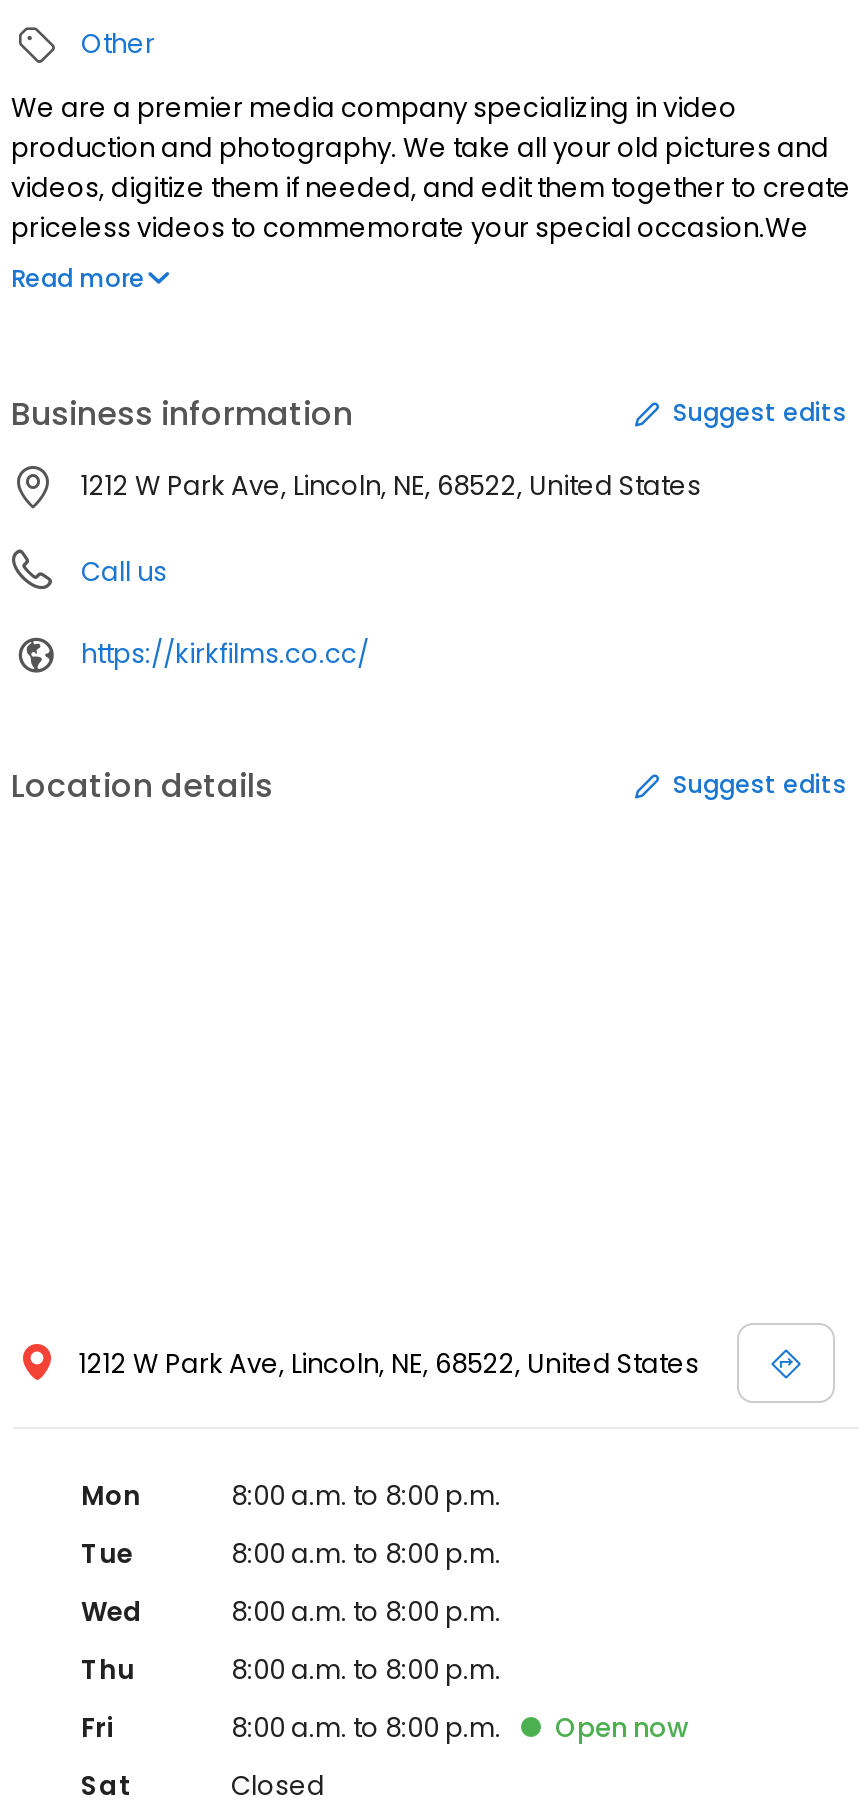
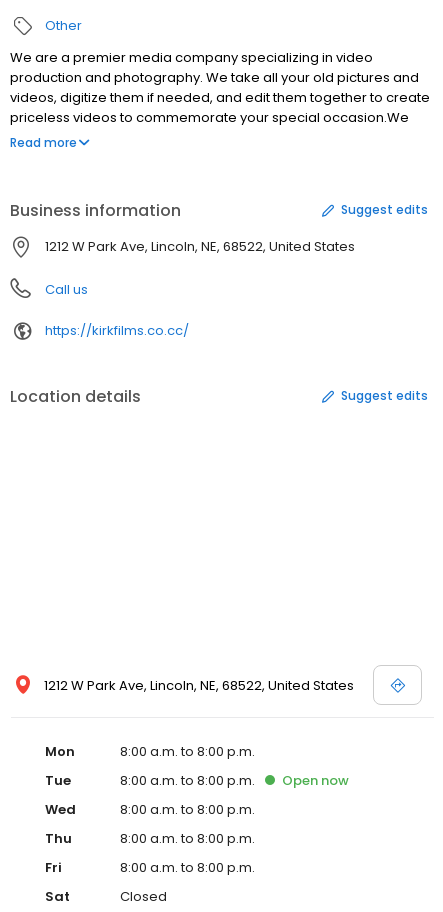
moved up: Open now
